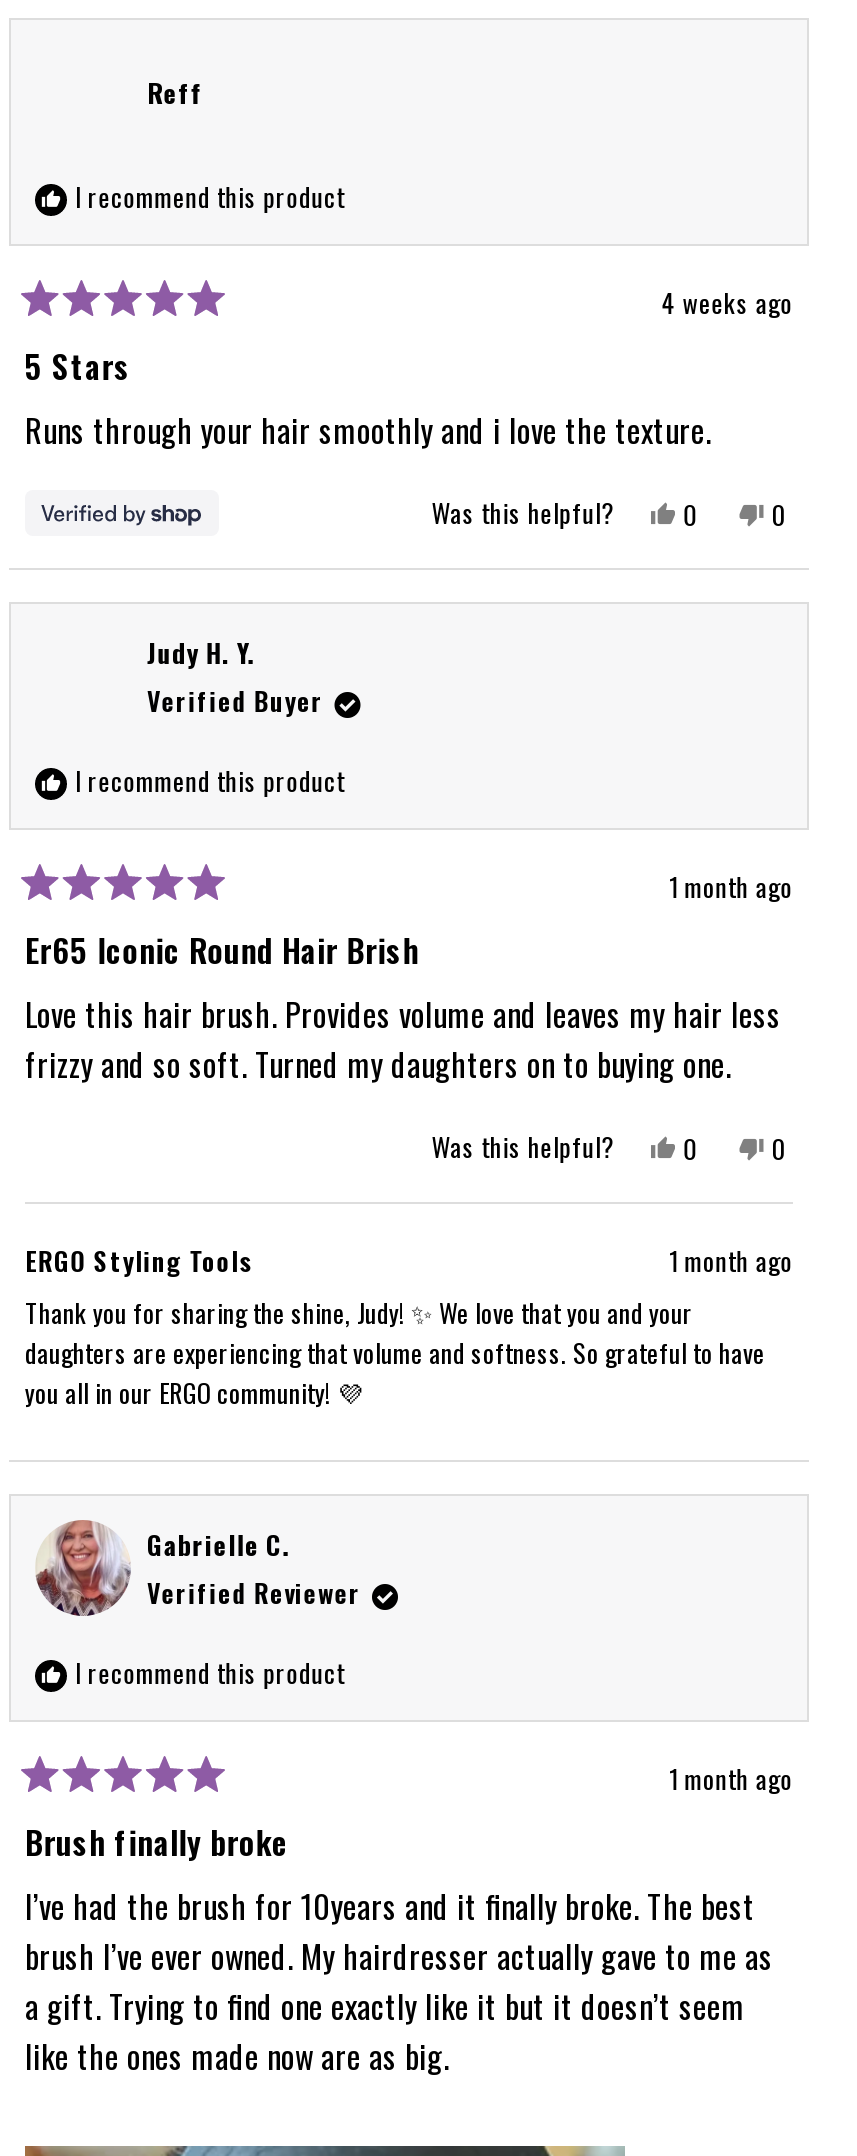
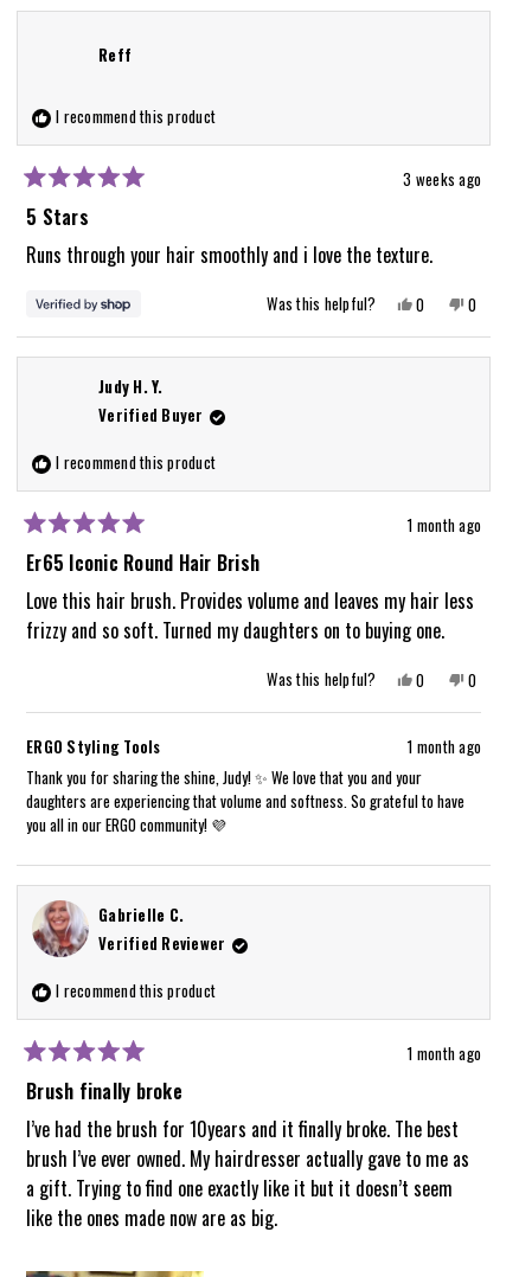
- 4 weeks ago
+ 3 weeks ago
